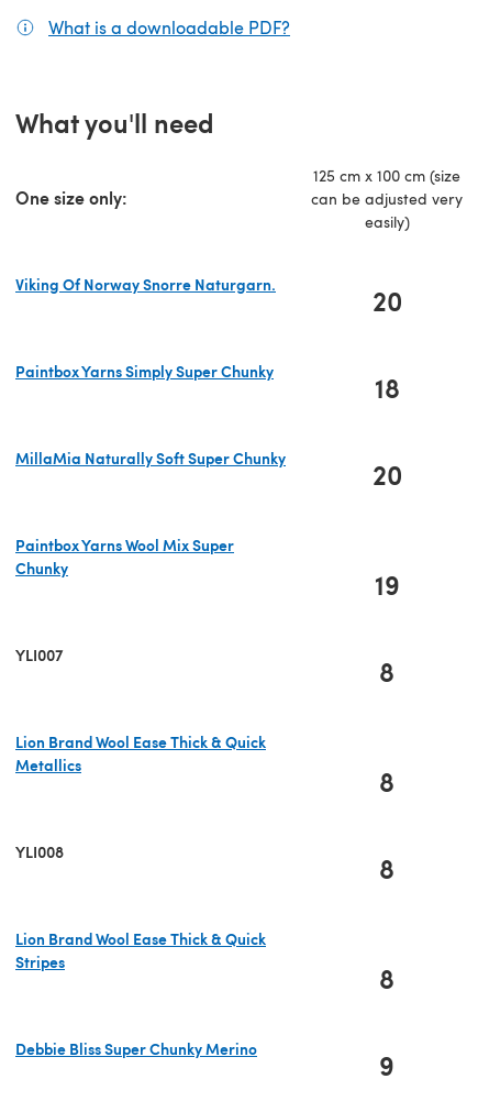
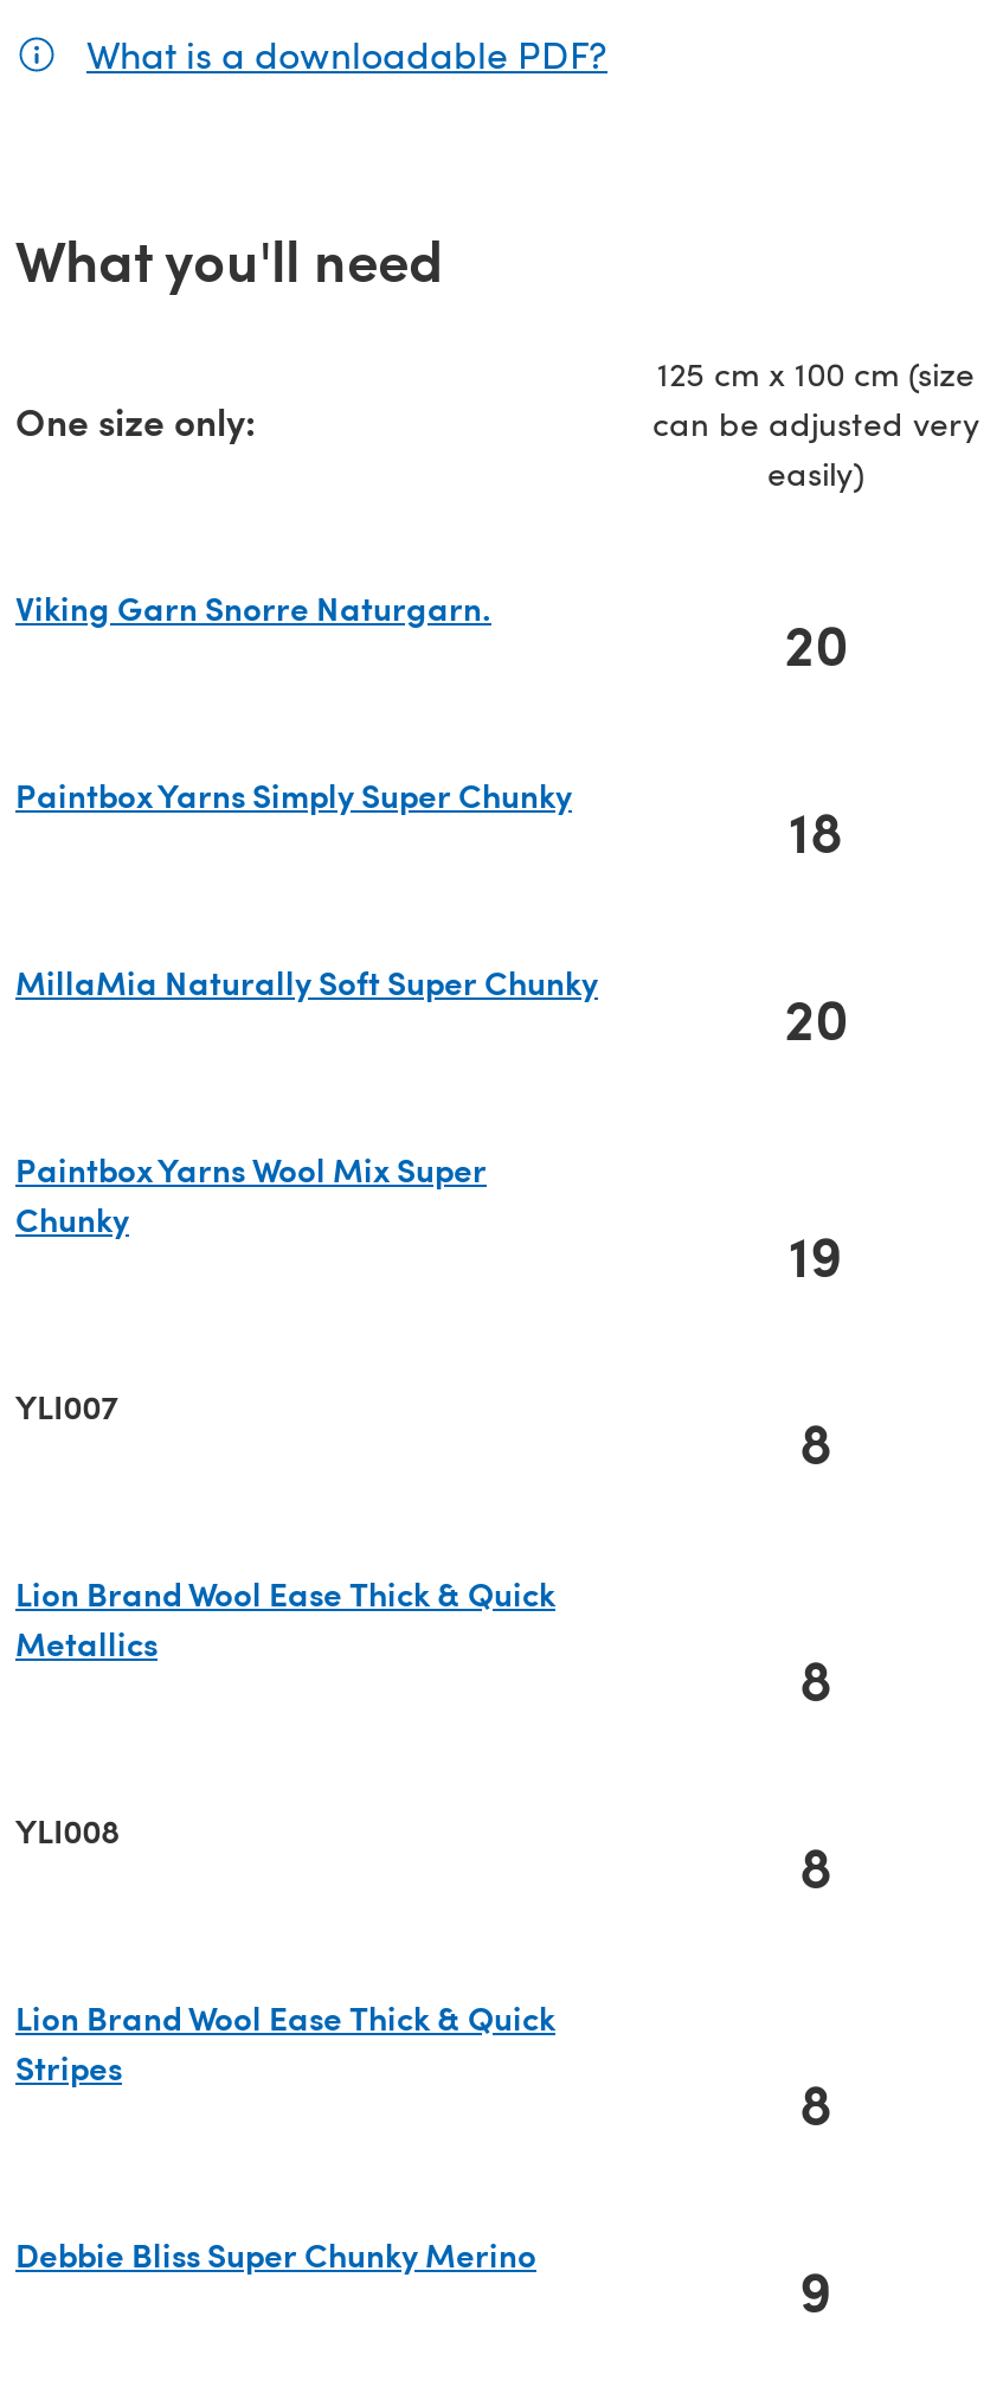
- Viking Of Norway Snorre Naturgarn.
+ Viking Garn Snorre Naturgarn.
